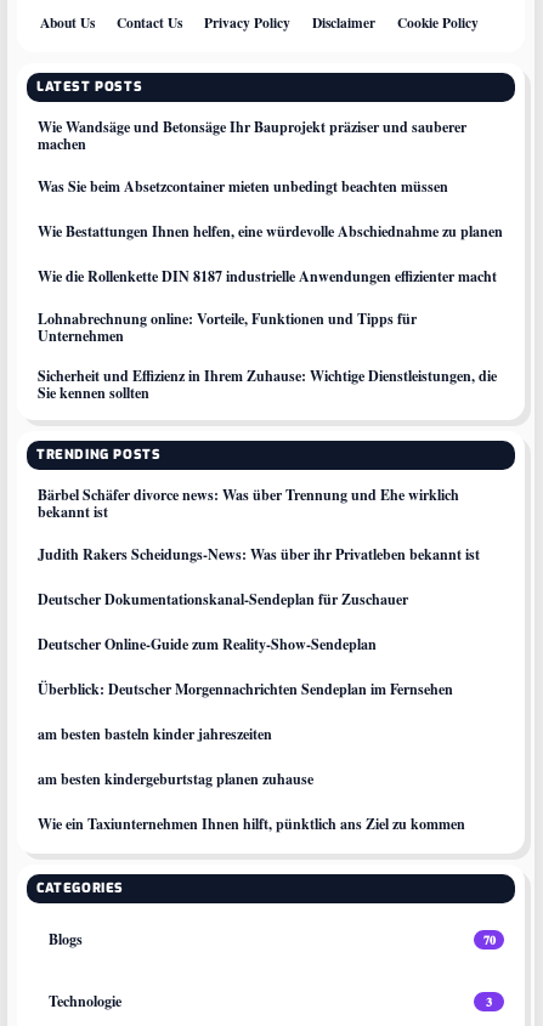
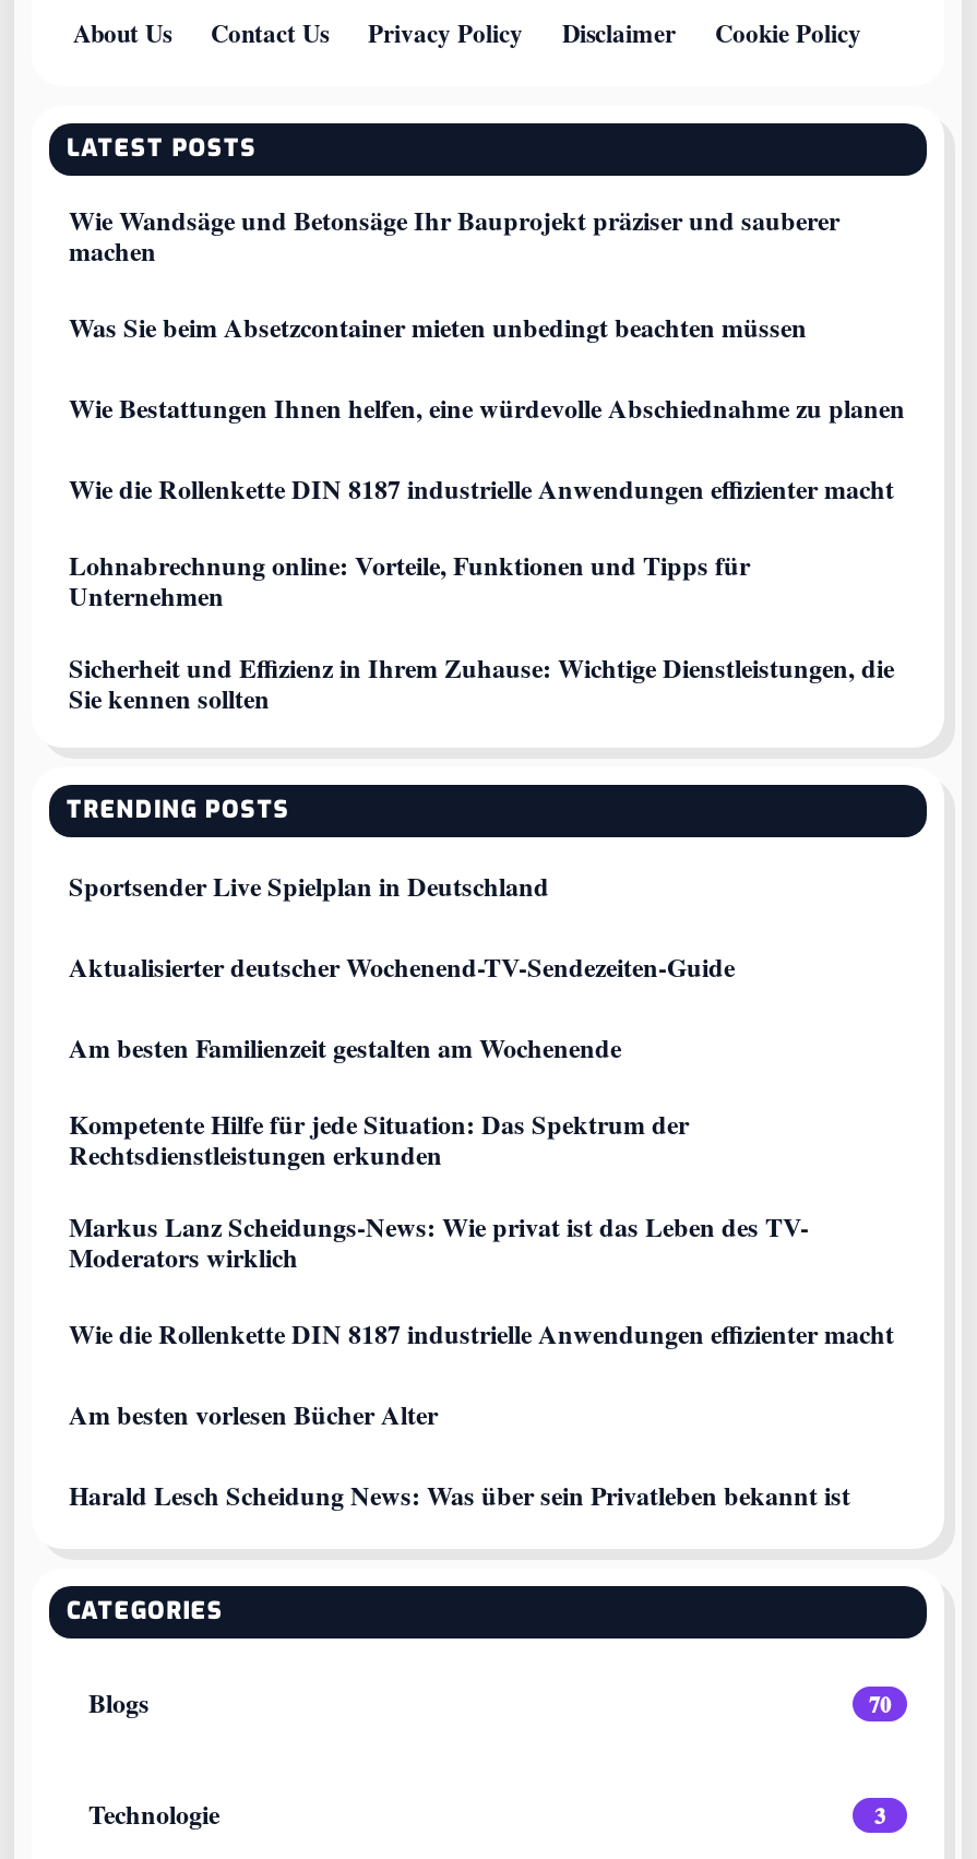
- Bärbel Schäfer divorce news: Was über Trennung und Ehe wirklich
- bekannt ist
+ Sportsender Live Spielplan in Deutschland

- Judith Rakers Scheidungs-News: Was über ihr Privatleben bekannt ist
+ Aktualisierter deutscher Wochenend-TV-Sendezeiten-Guide

- Deutscher Dokumentationskanal-Sendeplan für Zuschauer
+ Am besten Familienzeit gestalten am Wochenende

- Deutscher Online-Guide zum Reality-Show-Sendeplan
+ Kompetente Hilfe für jede Situation: Das Spektrum der
+ Rechtsdienstleistungen erkunden

- Überblick: Deutscher Morgennachrichten Sendeplan im Fernsehen
+ Markus Lanz Scheidungs-News: Wie privat ist das Leben des TV-
+ Moderators wirklich

- am besten basteln kinder jahreszeiten
+ Wie die Rollenkette DIN 8187 industrielle Anwendungen effizienter macht

- am besten kindergeburtstag planen zuhause
+ Am besten vorlesen Bücher Alter

- Wie ein Taxiunternehmen Ihnen hilft, pünktlich ans Ziel zu kommen
+ Harald Lesch Scheidung News: Was über sein Privatleben bekannt ist
